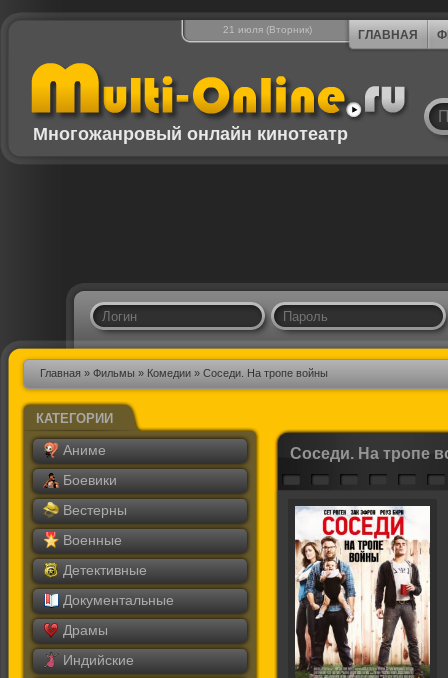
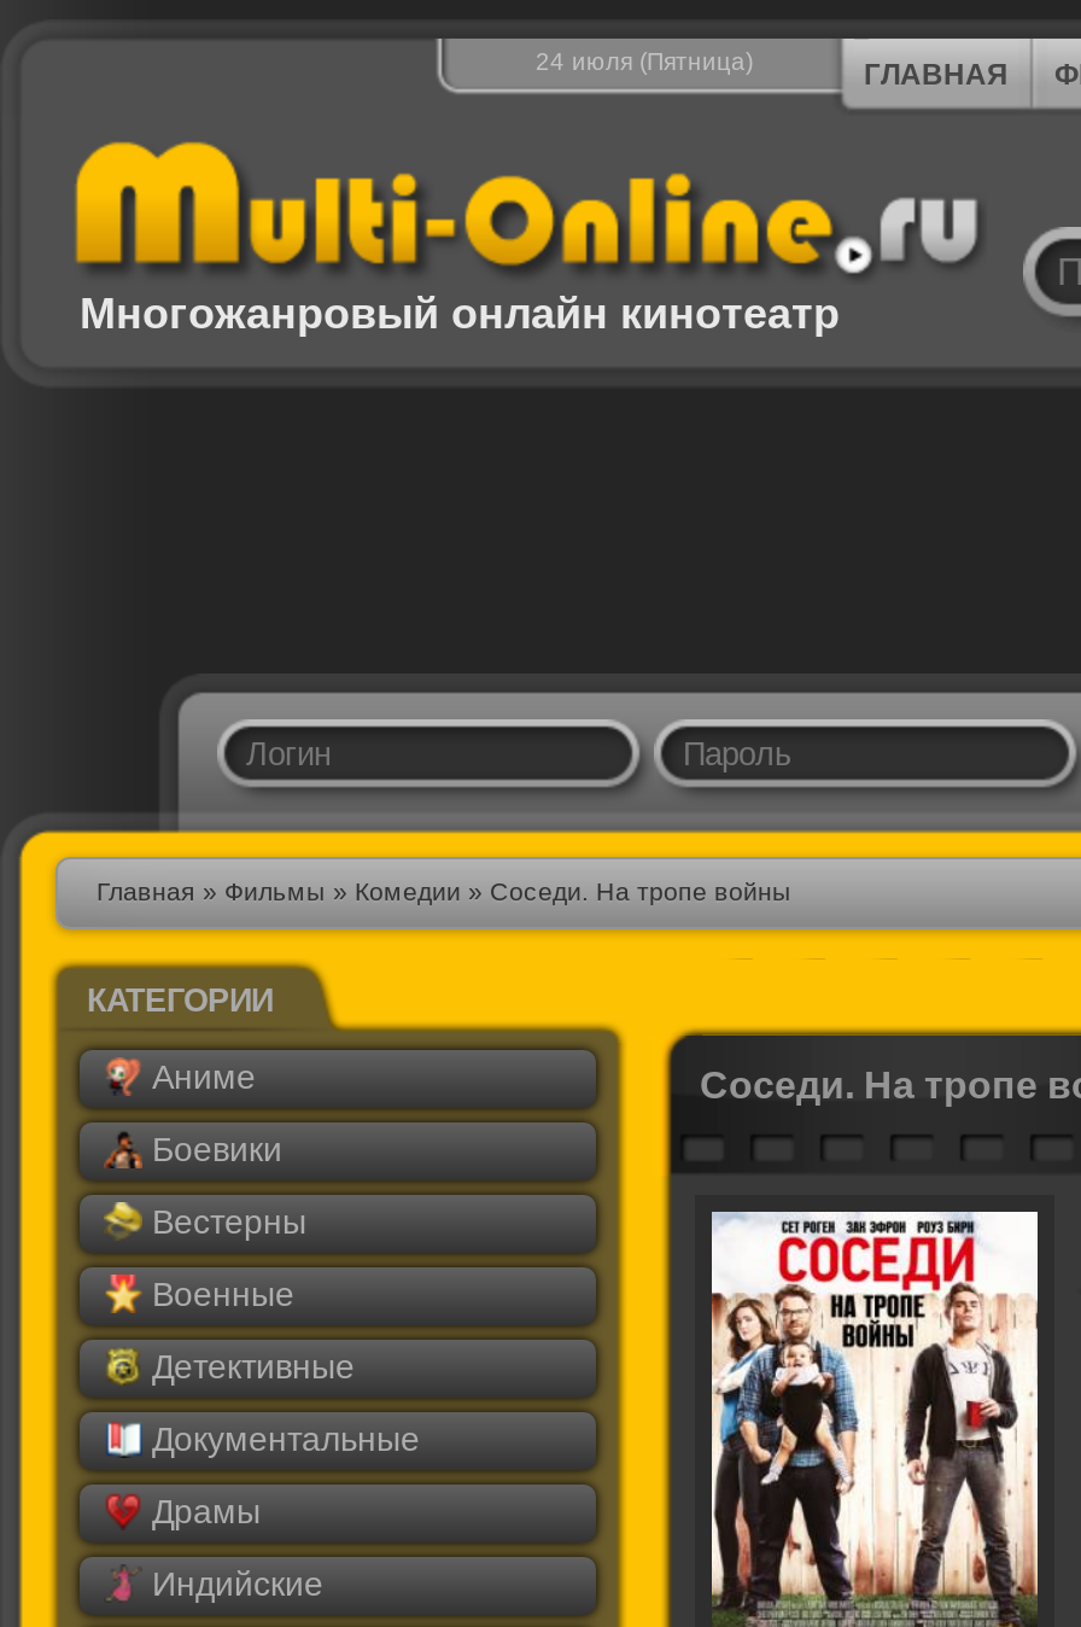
- 21 июля (Вторник)
+ 24 июля (Пятница)
